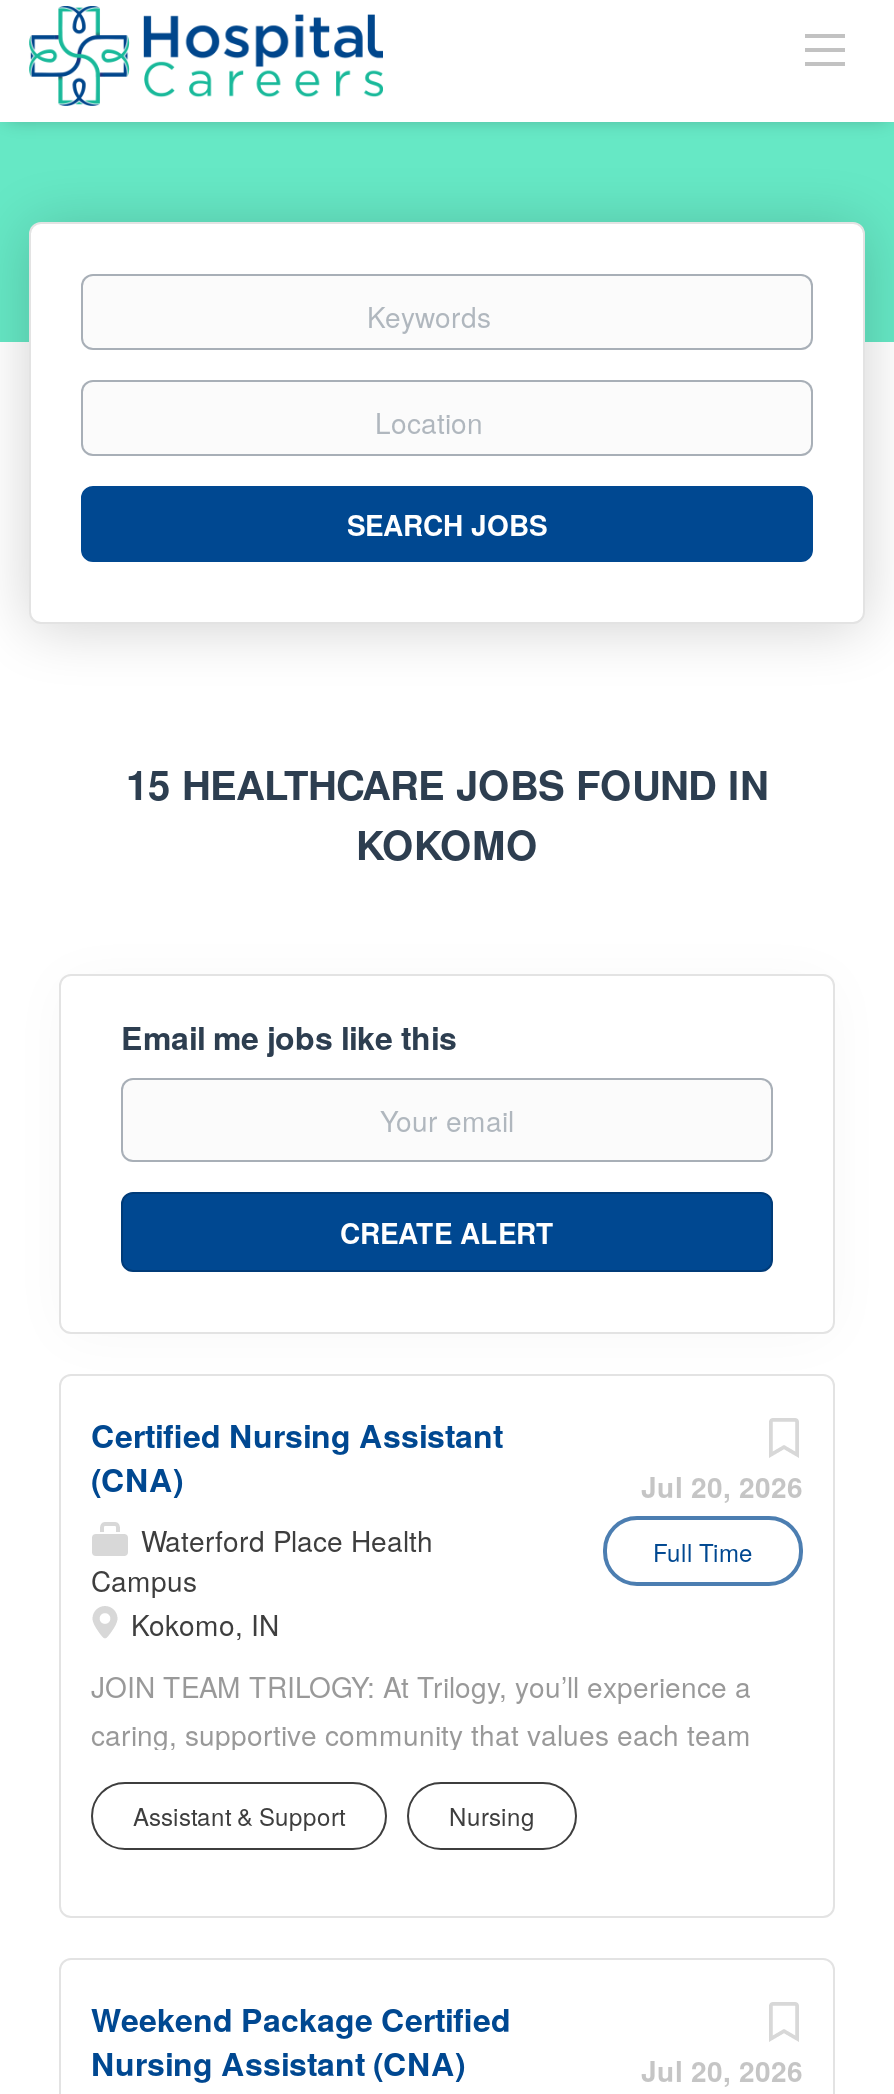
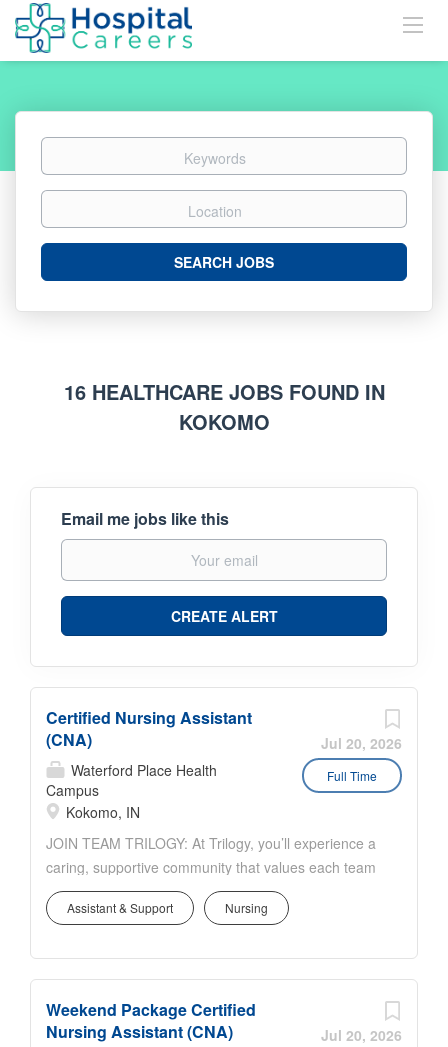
- 15 HEALTHCARE JOBS FOUND IN
+ 16 HEALTHCARE JOBS FOUND IN
